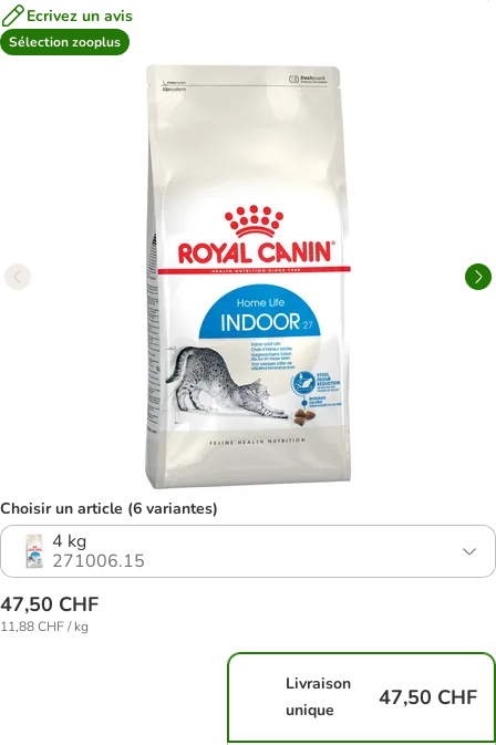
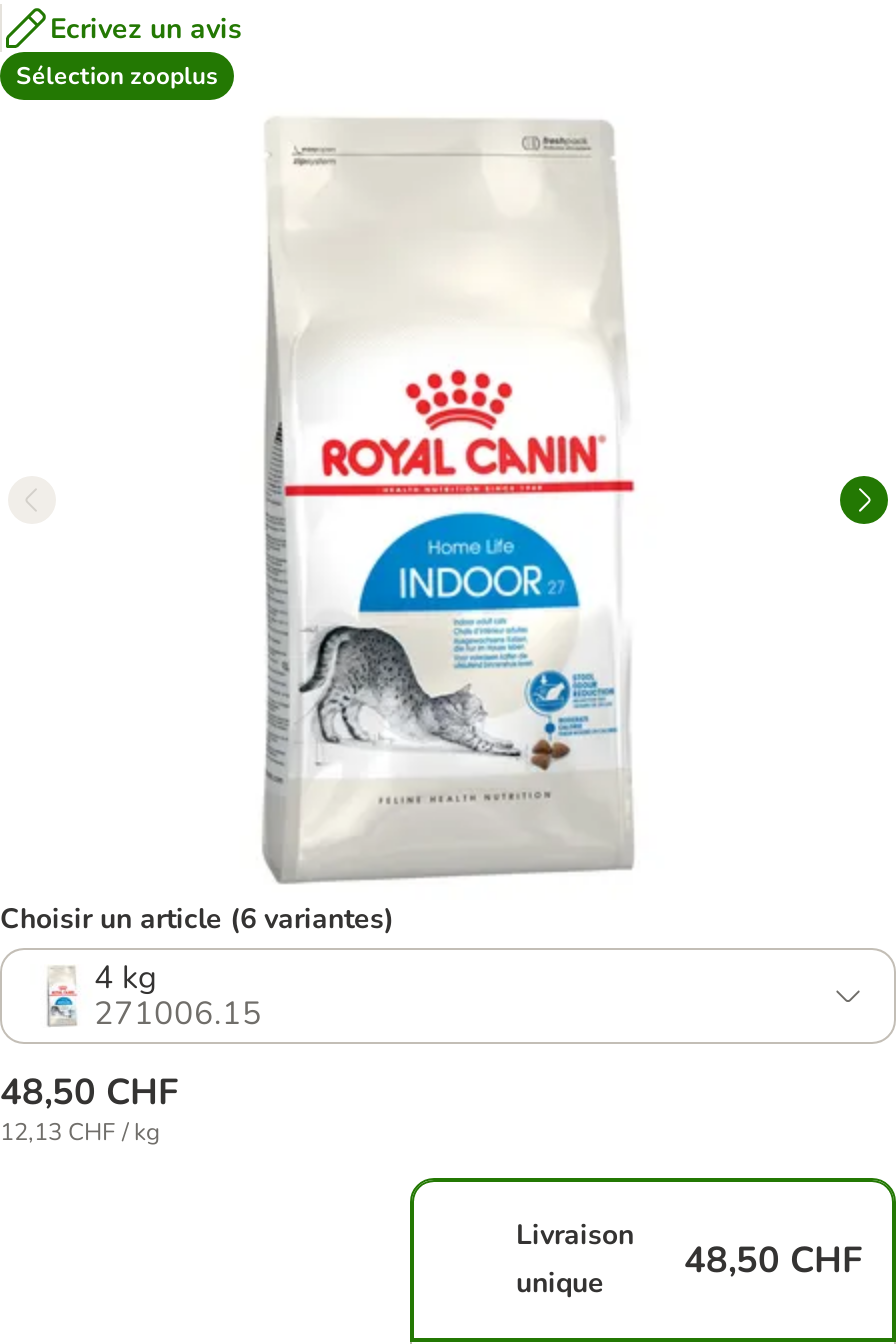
- 47,50 CHF
+ 48,50 CHF

- 11,88 CHF / kg
+ 12,13 CHF / kg

- 47,50 CHF
+ 48,50 CHF
